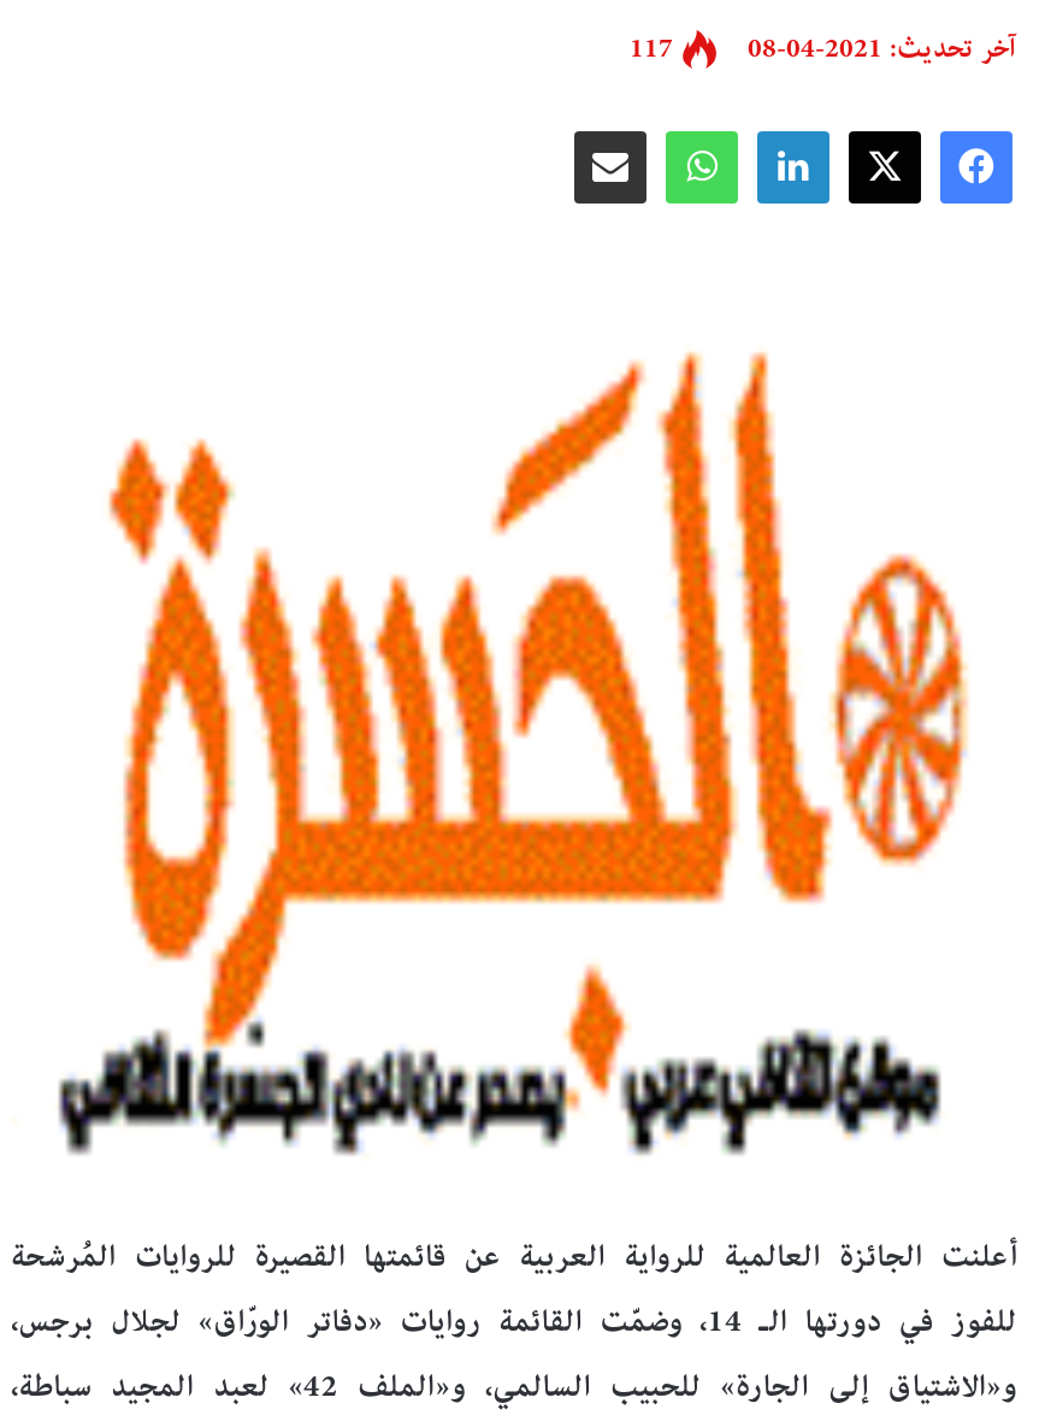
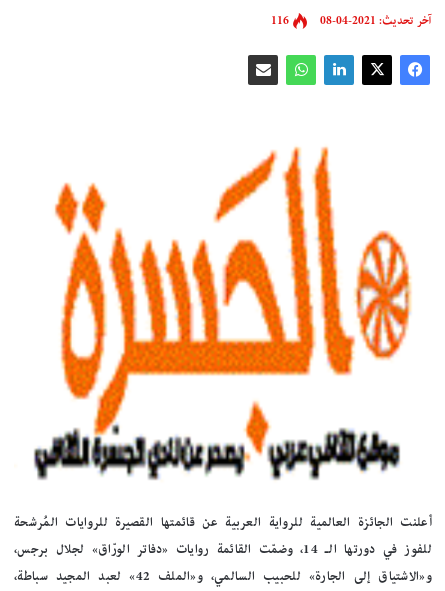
- 117
+ 116
